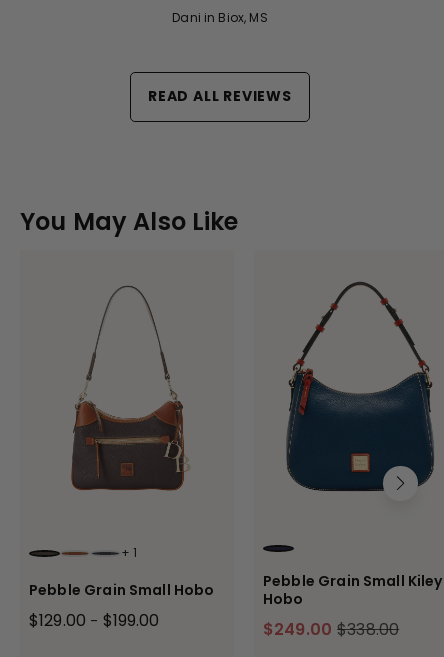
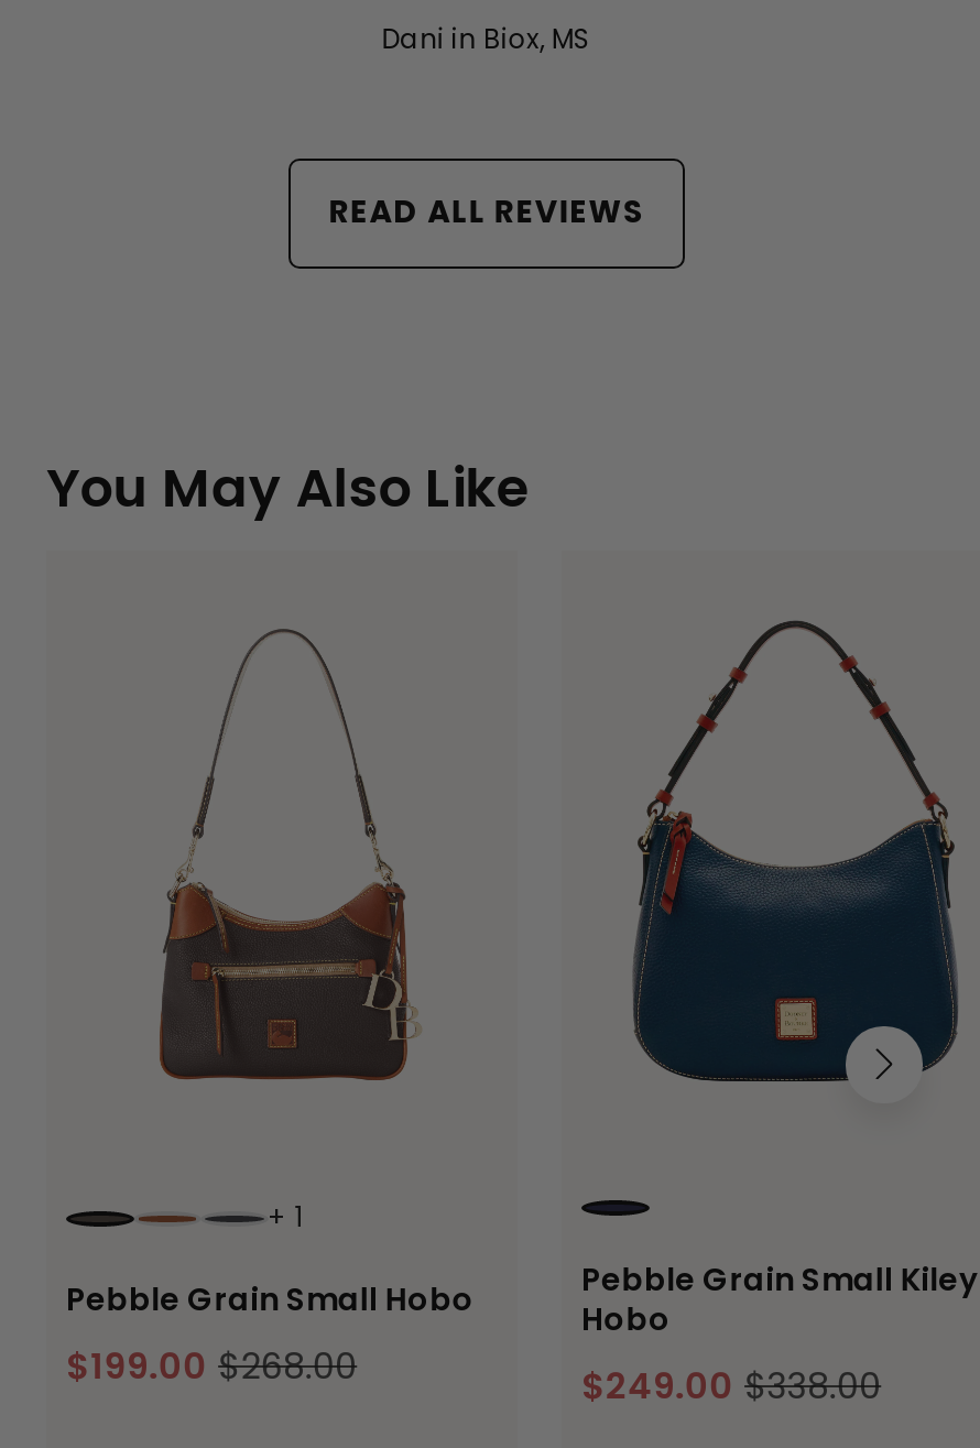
- $129.00 - $199.00
+ $199.00 $268.00
